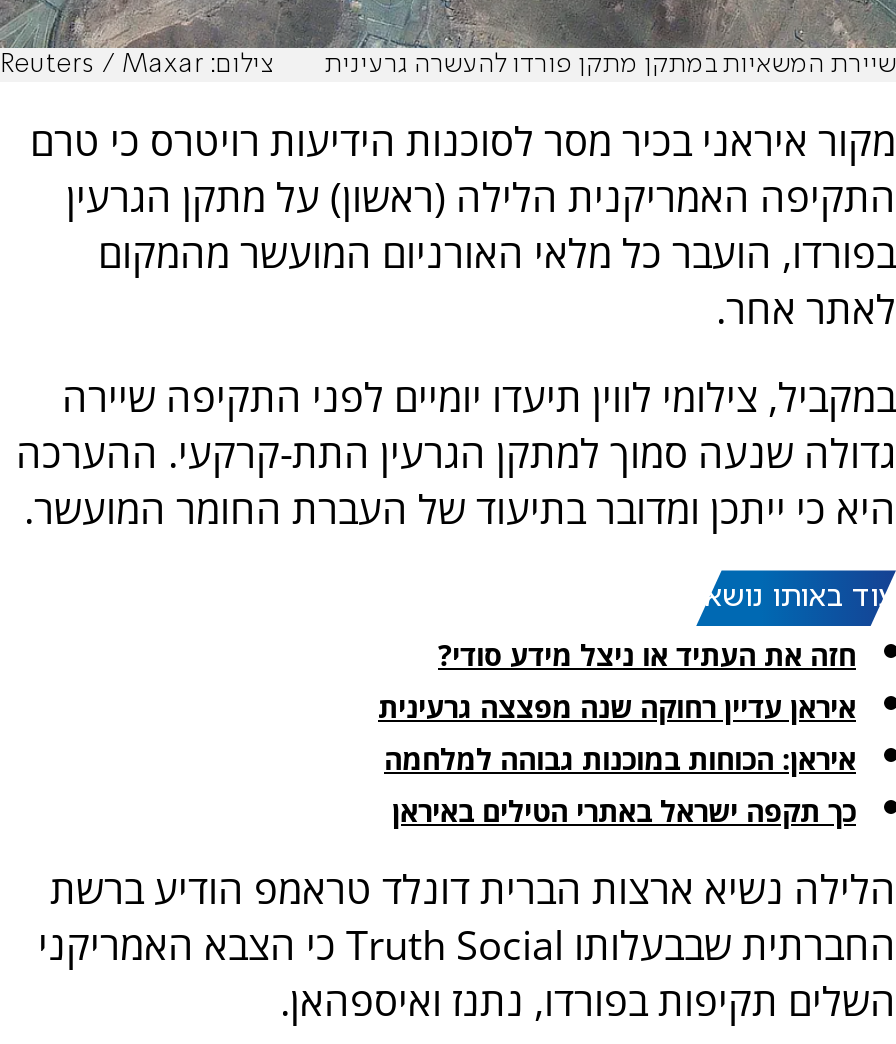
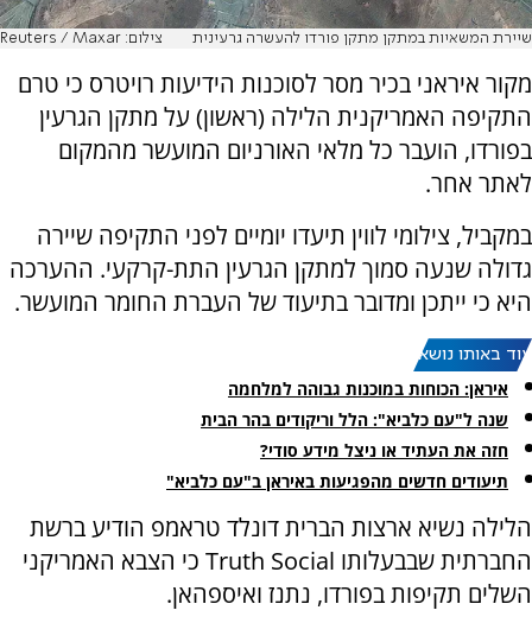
moved down: חזה את העתיד או ניצל מידע סודי?

- איראן עדיין רחוקה שנה מפצצה גרעינית

moved up: איראן: הכוחות במוכנות גבוהה למלחמה

- כך תקפה ישראל באתרי הטילים באיראן
+ שנה ל"עם כלביא": הלל וריקודים בהר הבית
+ תיעודים חדשים מהפגיעות באיראן ב"עם כלביא"
